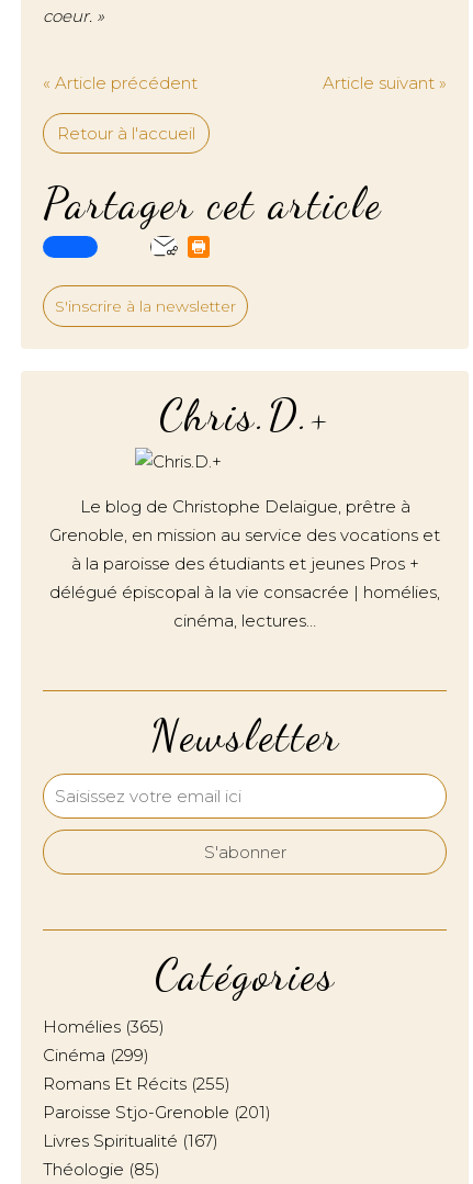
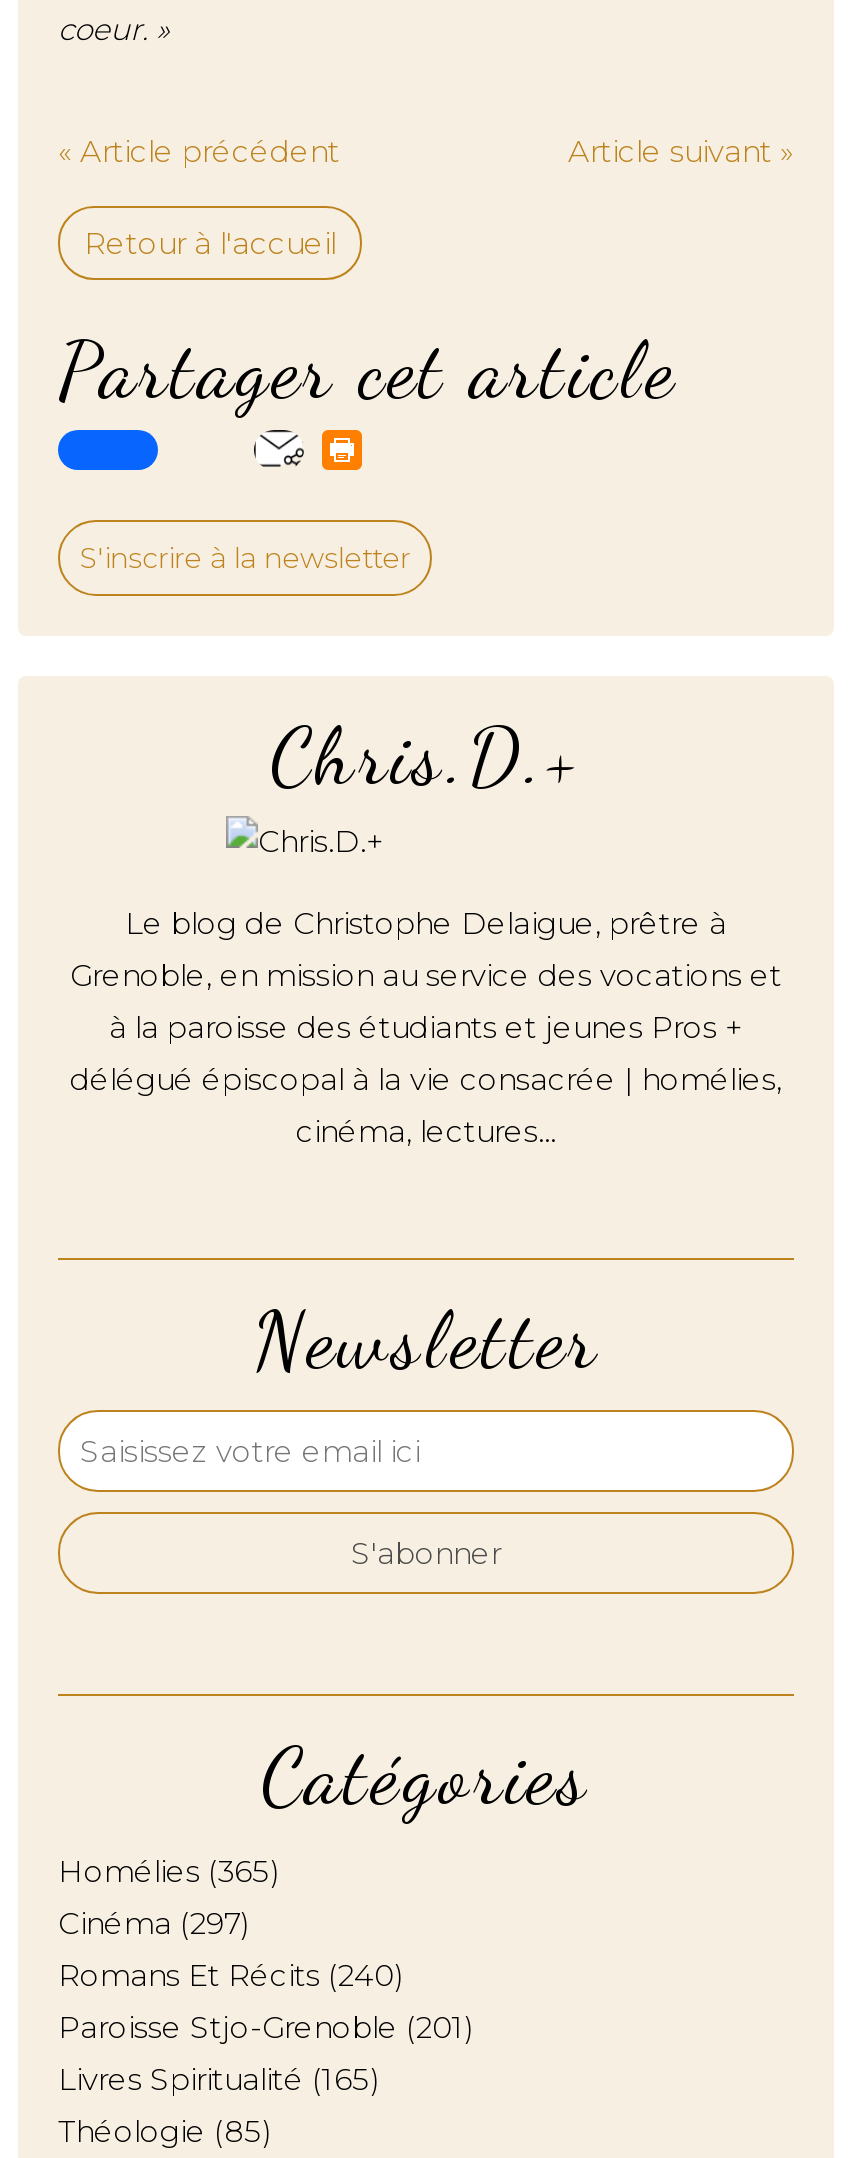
- Cinéma (299)
+ Cinéma (297)

- Romans Et Récits (255)
+ Romans Et Récits (240)

- Livres Spiritualité (167)
+ Livres Spiritualité (165)
